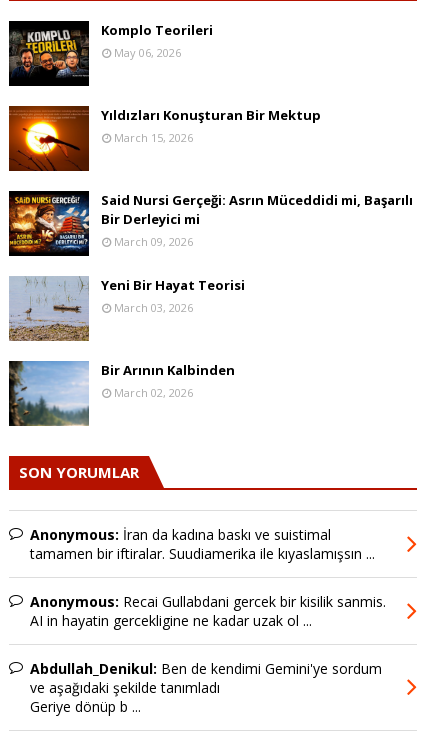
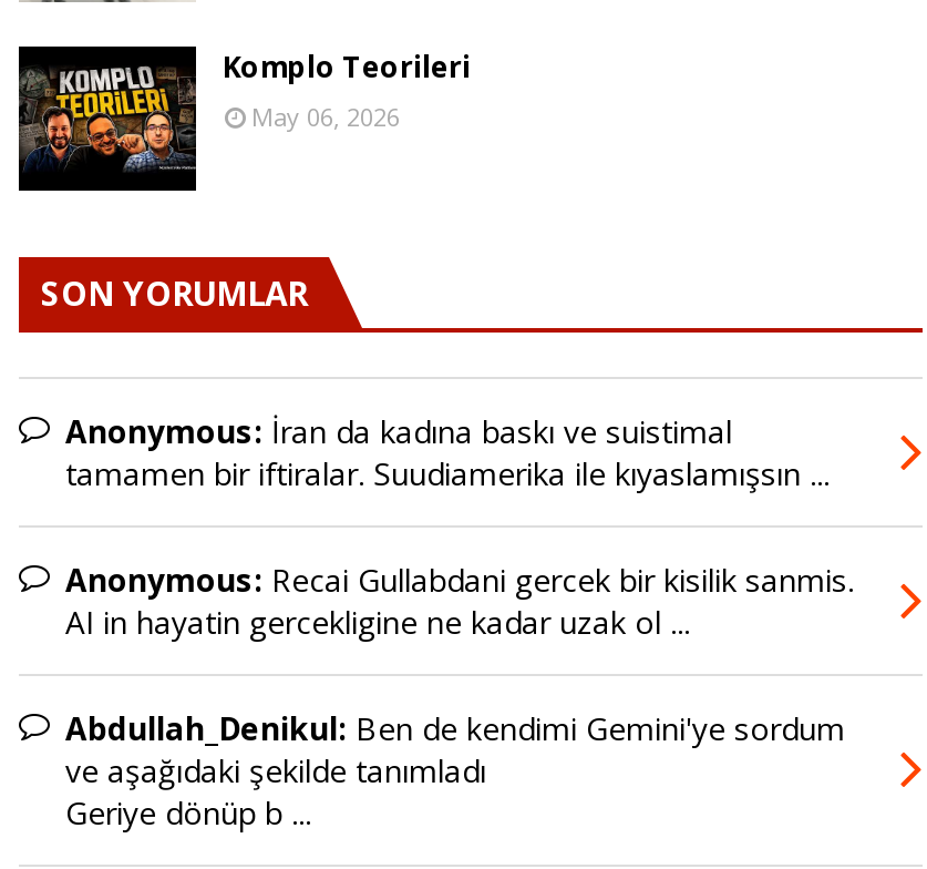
- [image]
- Yıldızları Konuşturan Bir Mektup
- March 15, 2026

- [image]
- Said Nursi Gerçeği: Asrın Müceddidi mi, Başarılı
- Bir Derleyici mi
- March 09, 2026
- Yeni Bir Hayat Teorisi
- March 03, 2026

- [image]
- Bir Arının Kalbinden
- March 02, 2026

- [image]
